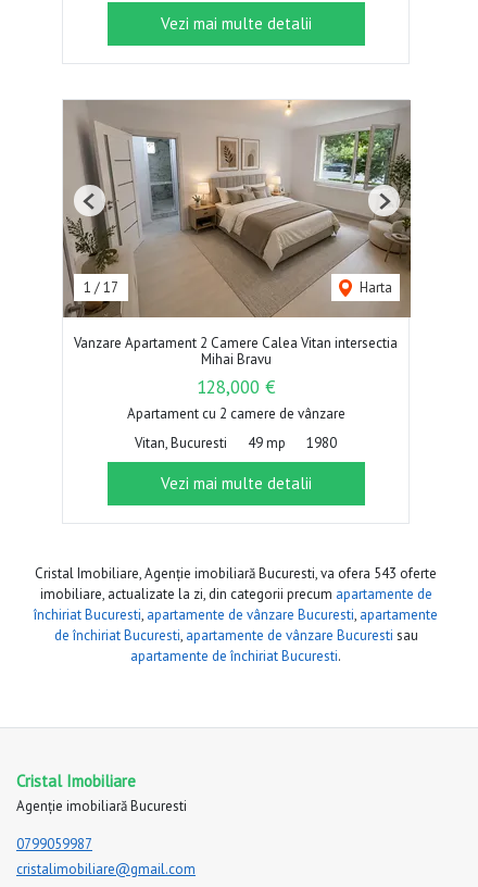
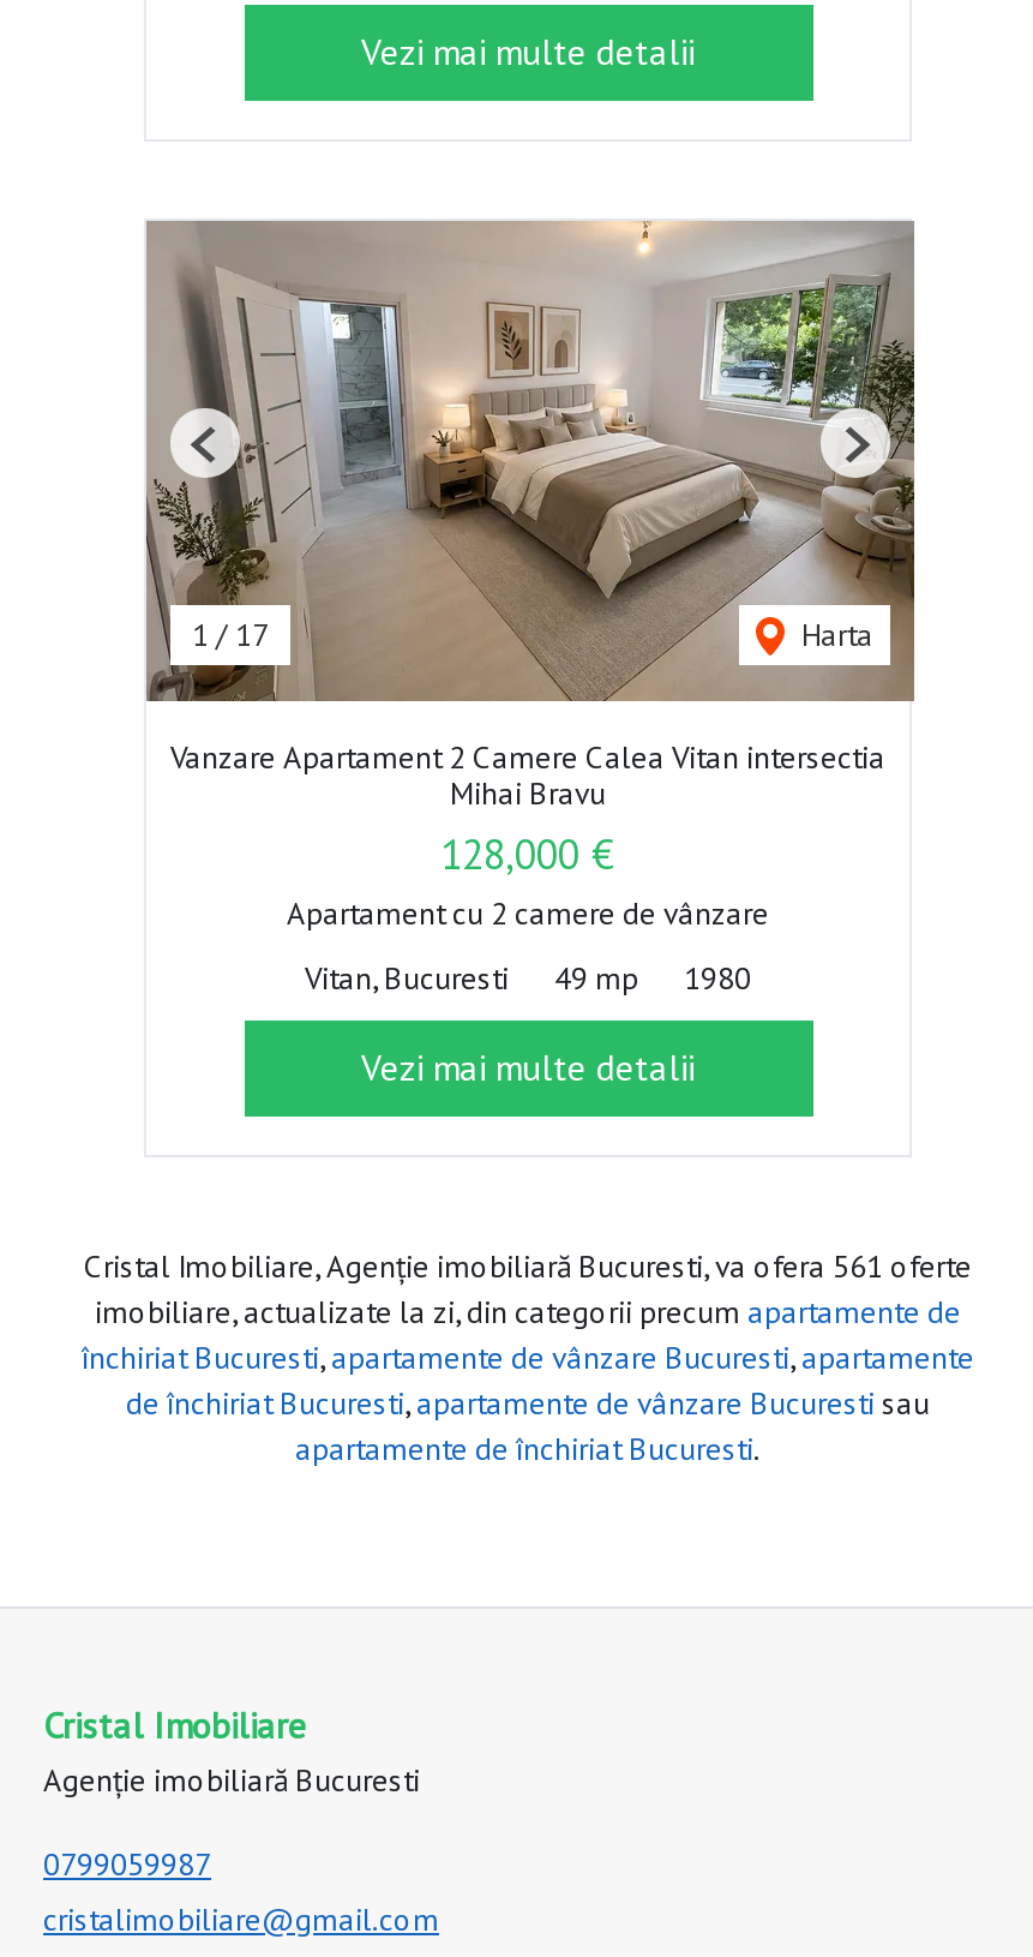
- Cristal Imobiliare, Agenție imobiliară Bucuresti, va ofera 543 oferte
+ Cristal Imobiliare, Agenție imobiliară Bucuresti, va ofera 561 oferte
